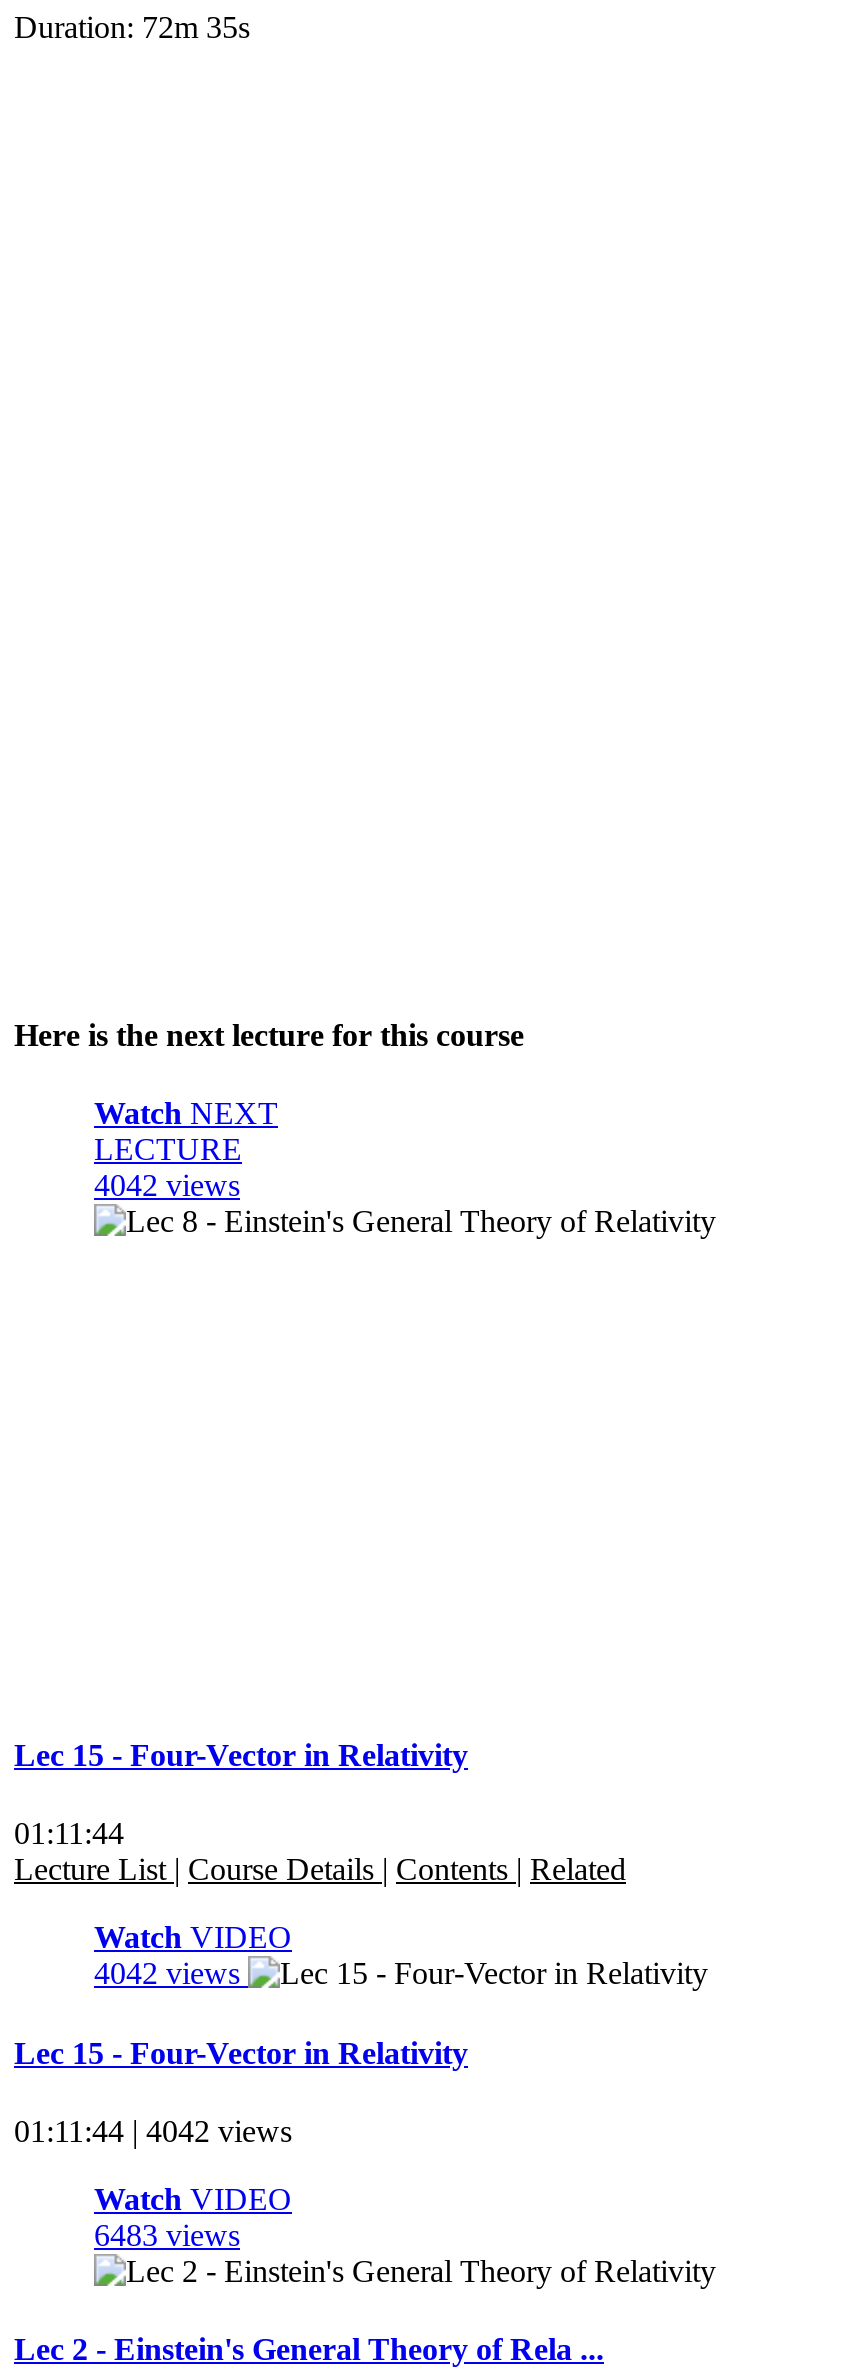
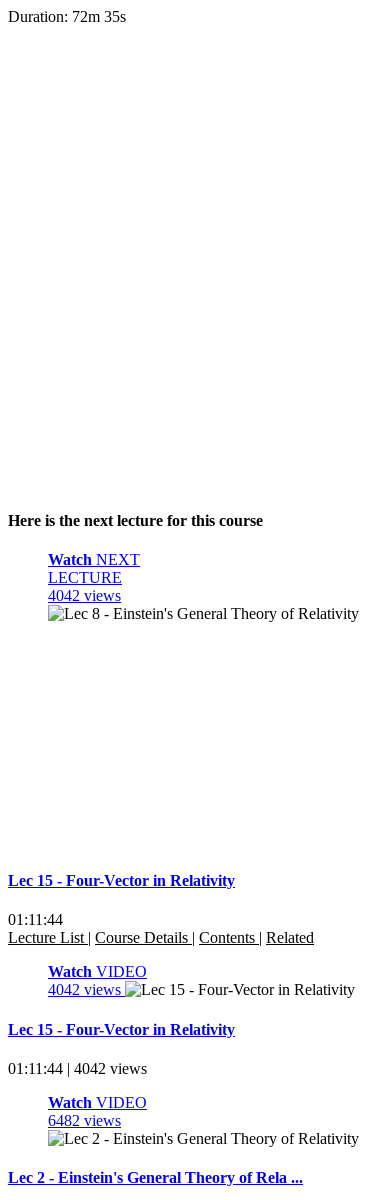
- 6483 views
+ 6482 views
